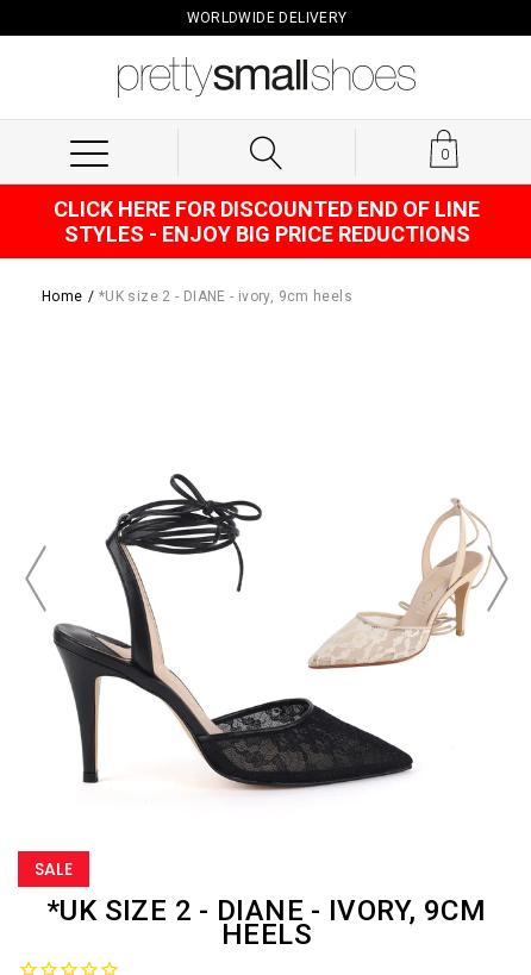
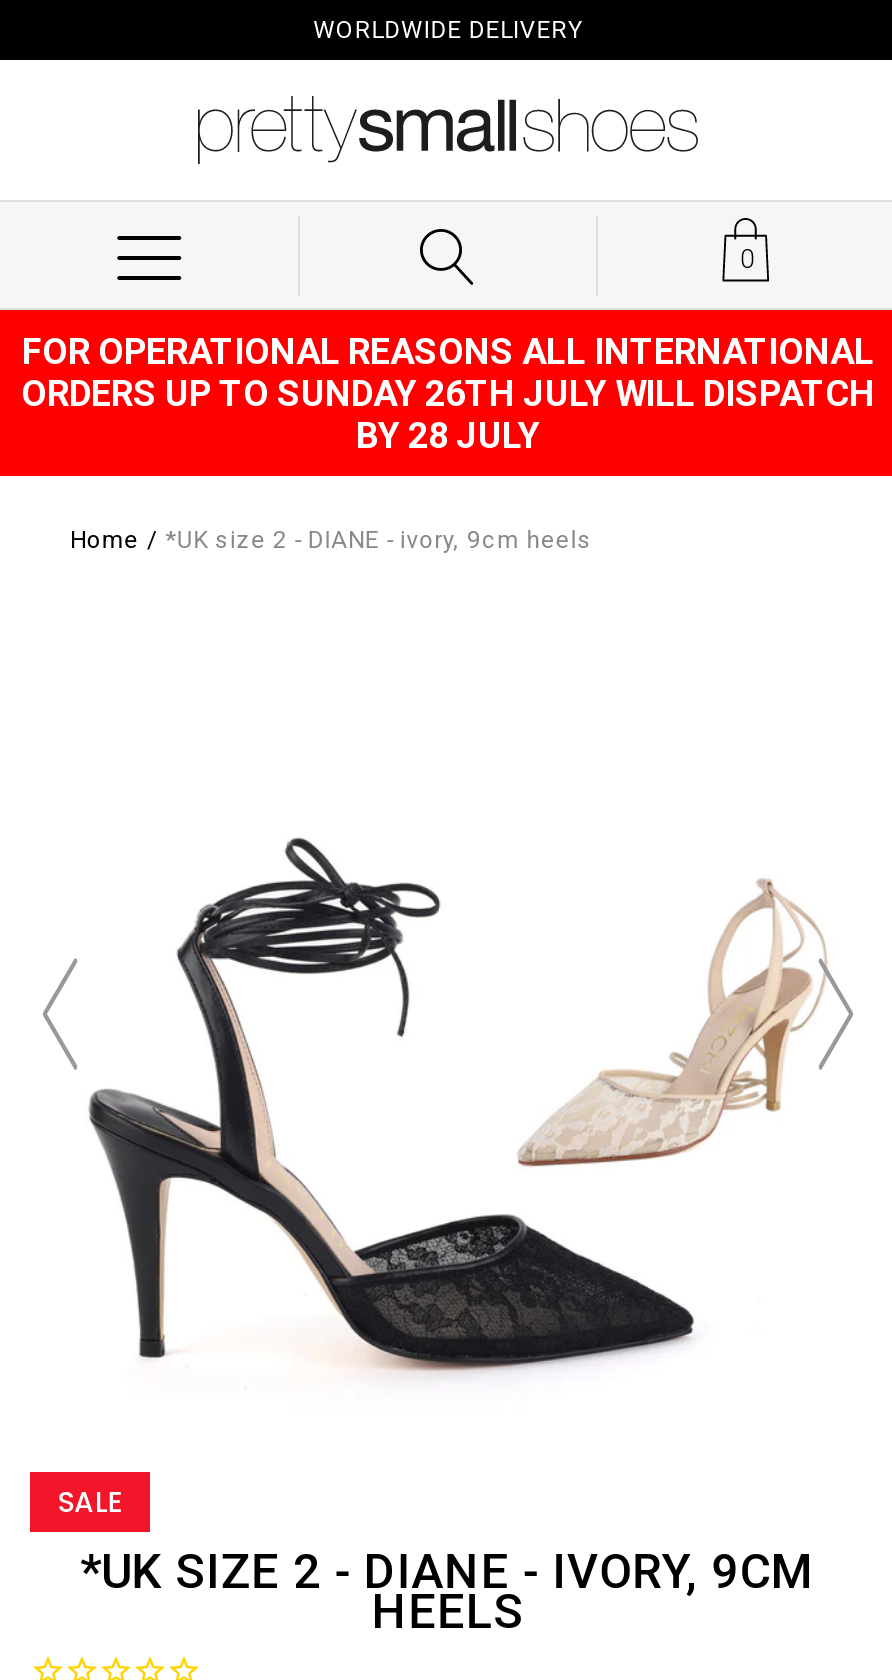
- CLICK HERE FOR DISCOUNTED END OF LINE
- STYLES - ENJOY BIG PRICE REDUCTIONS
+ FOR OPERATIONAL REASONS ALL INTERNATIONAL
+ ORDERS UP TO SUNDAY 26TH JULY WILL DISPATCH
+ BY 28 JULY
